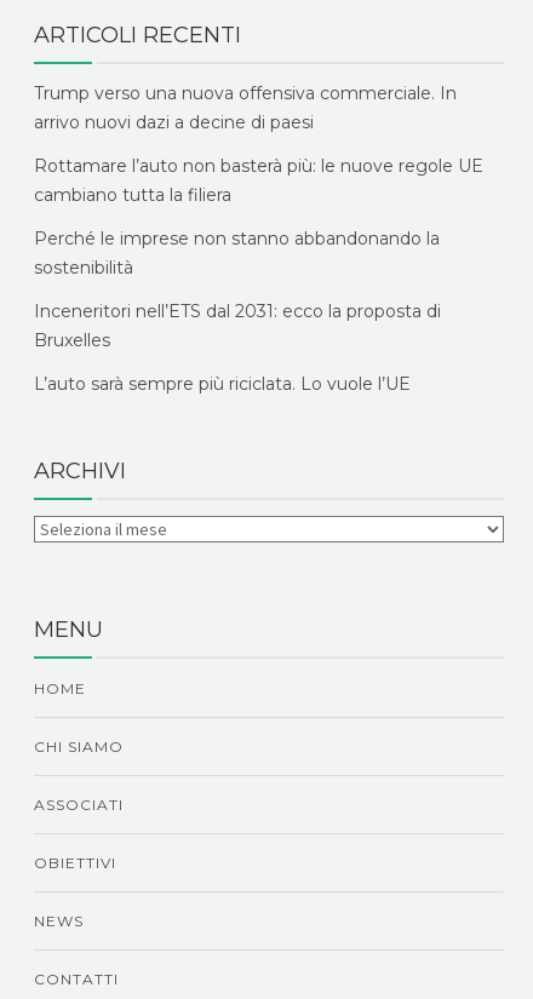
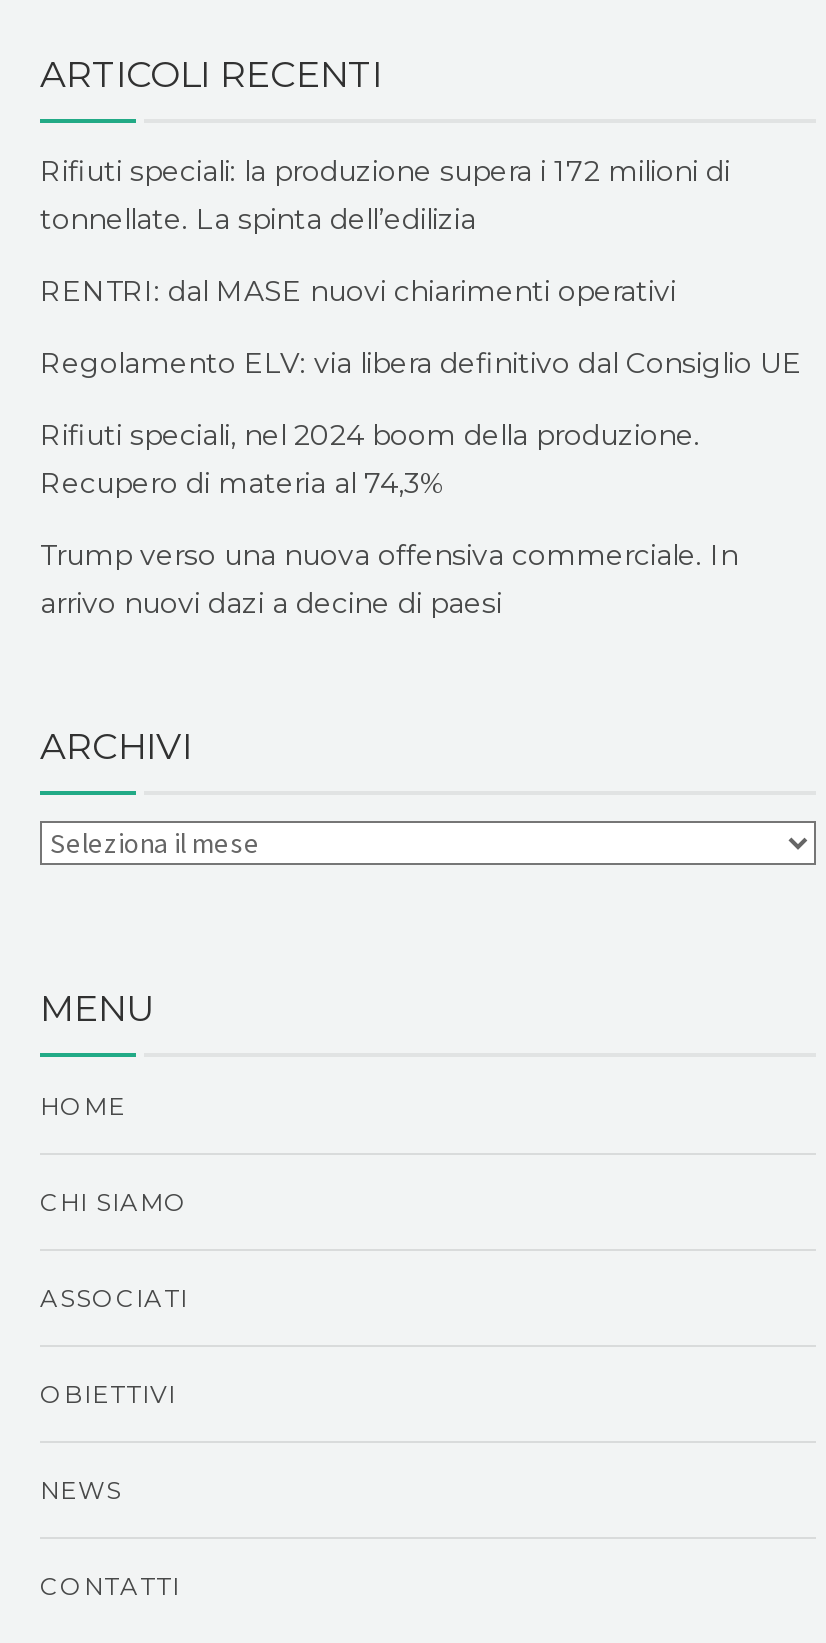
+ Rifiuti speciali: la produzione supera i 172 milioni di
+ tonnellate. La spinta dell’edilizia
+ RENTRI: dal MASE nuovi chiarimenti operativi
+ Regolamento ELV: via libera definitivo dal Consiglio UE
+ Rifiuti speciali, nel 2024 boom della produzione.
+ Recupero di materia al 74,3%

moved down: Trump verso una nuova offensiva commerciale. In | arrivo nuovi dazi a decine di paesi

- Rottamare l’auto non basterà più: le nuove regole UE
- cambiano tutta la filiera
- Perché le imprese non stanno abbandonando la
- sostenibilità
- Inceneritori nell’ETS dal 2031: ecco la proposta di
- Bruxelles
- L’auto sarà sempre più riciclata. Lo vuole l’UE
